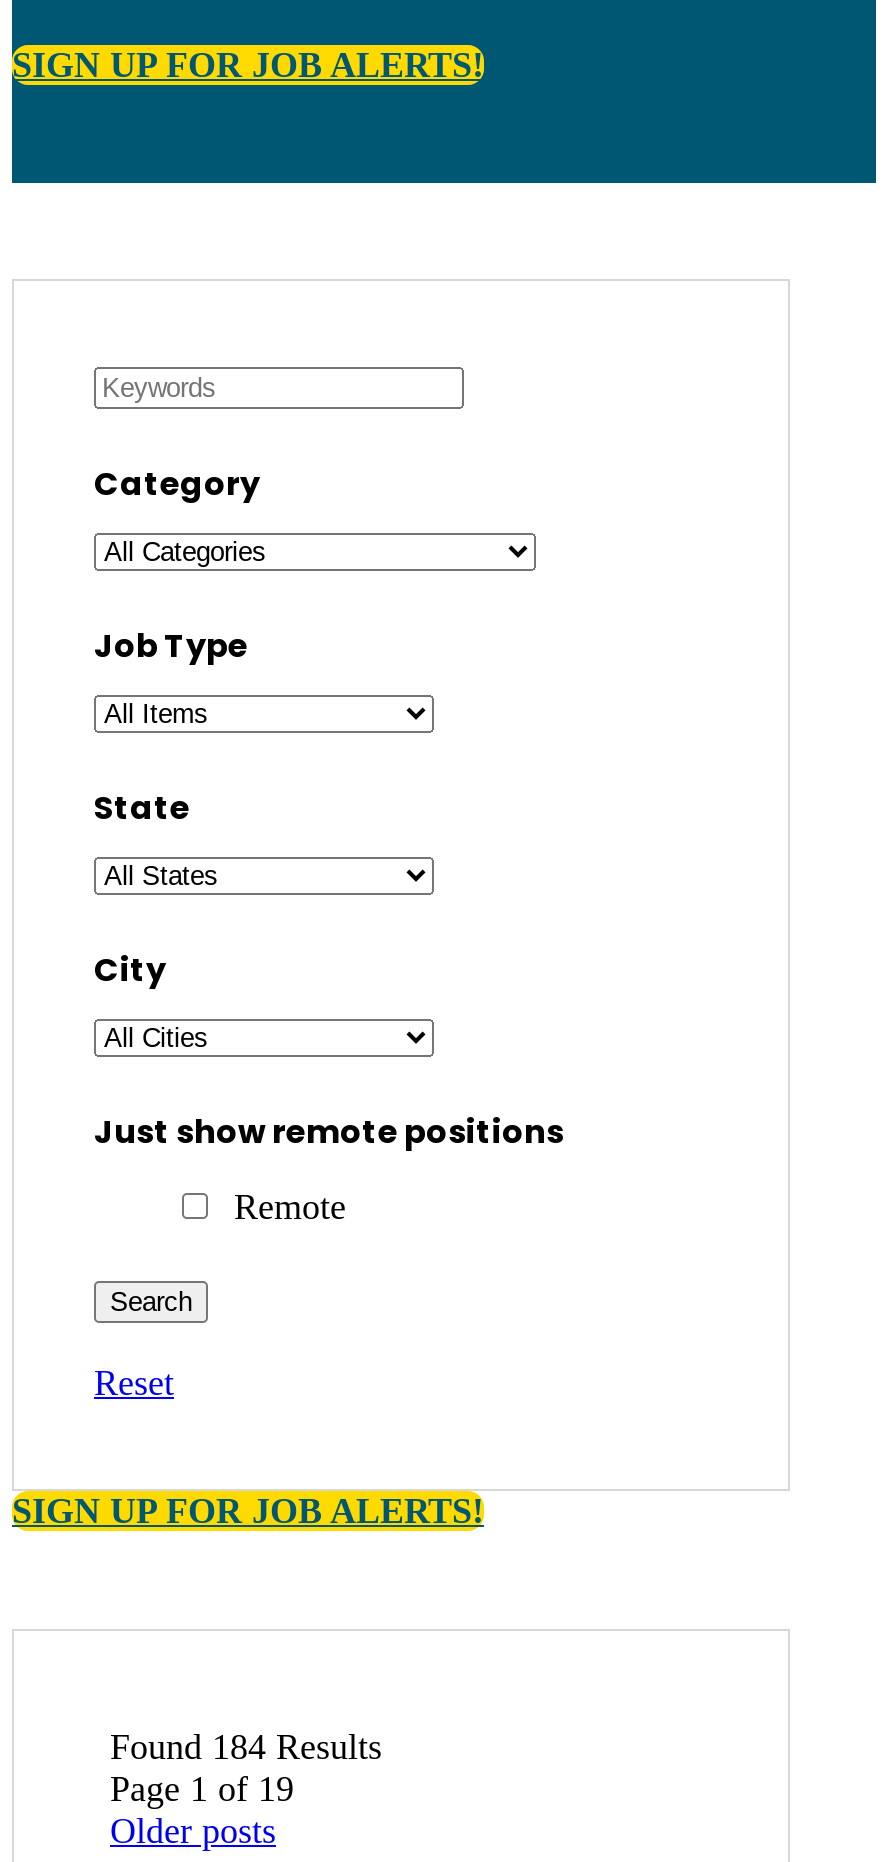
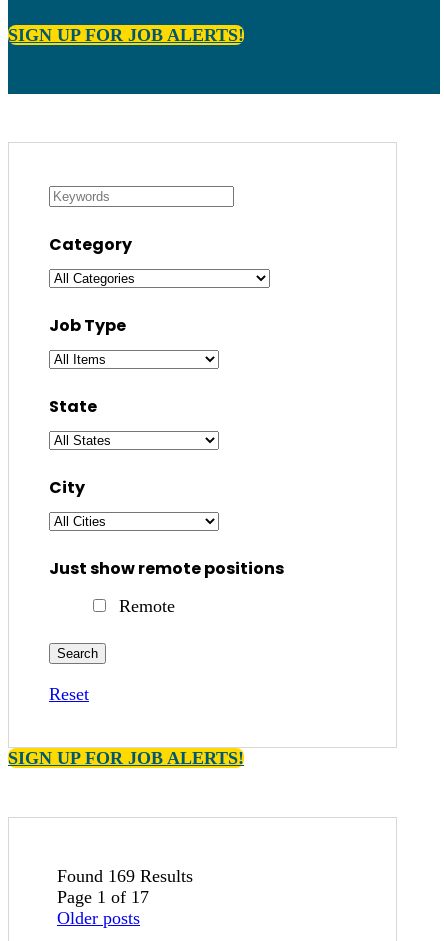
- Found 184 Results
+ Found 169 Results

- Page 1 of 19
+ Page 1 of 17
